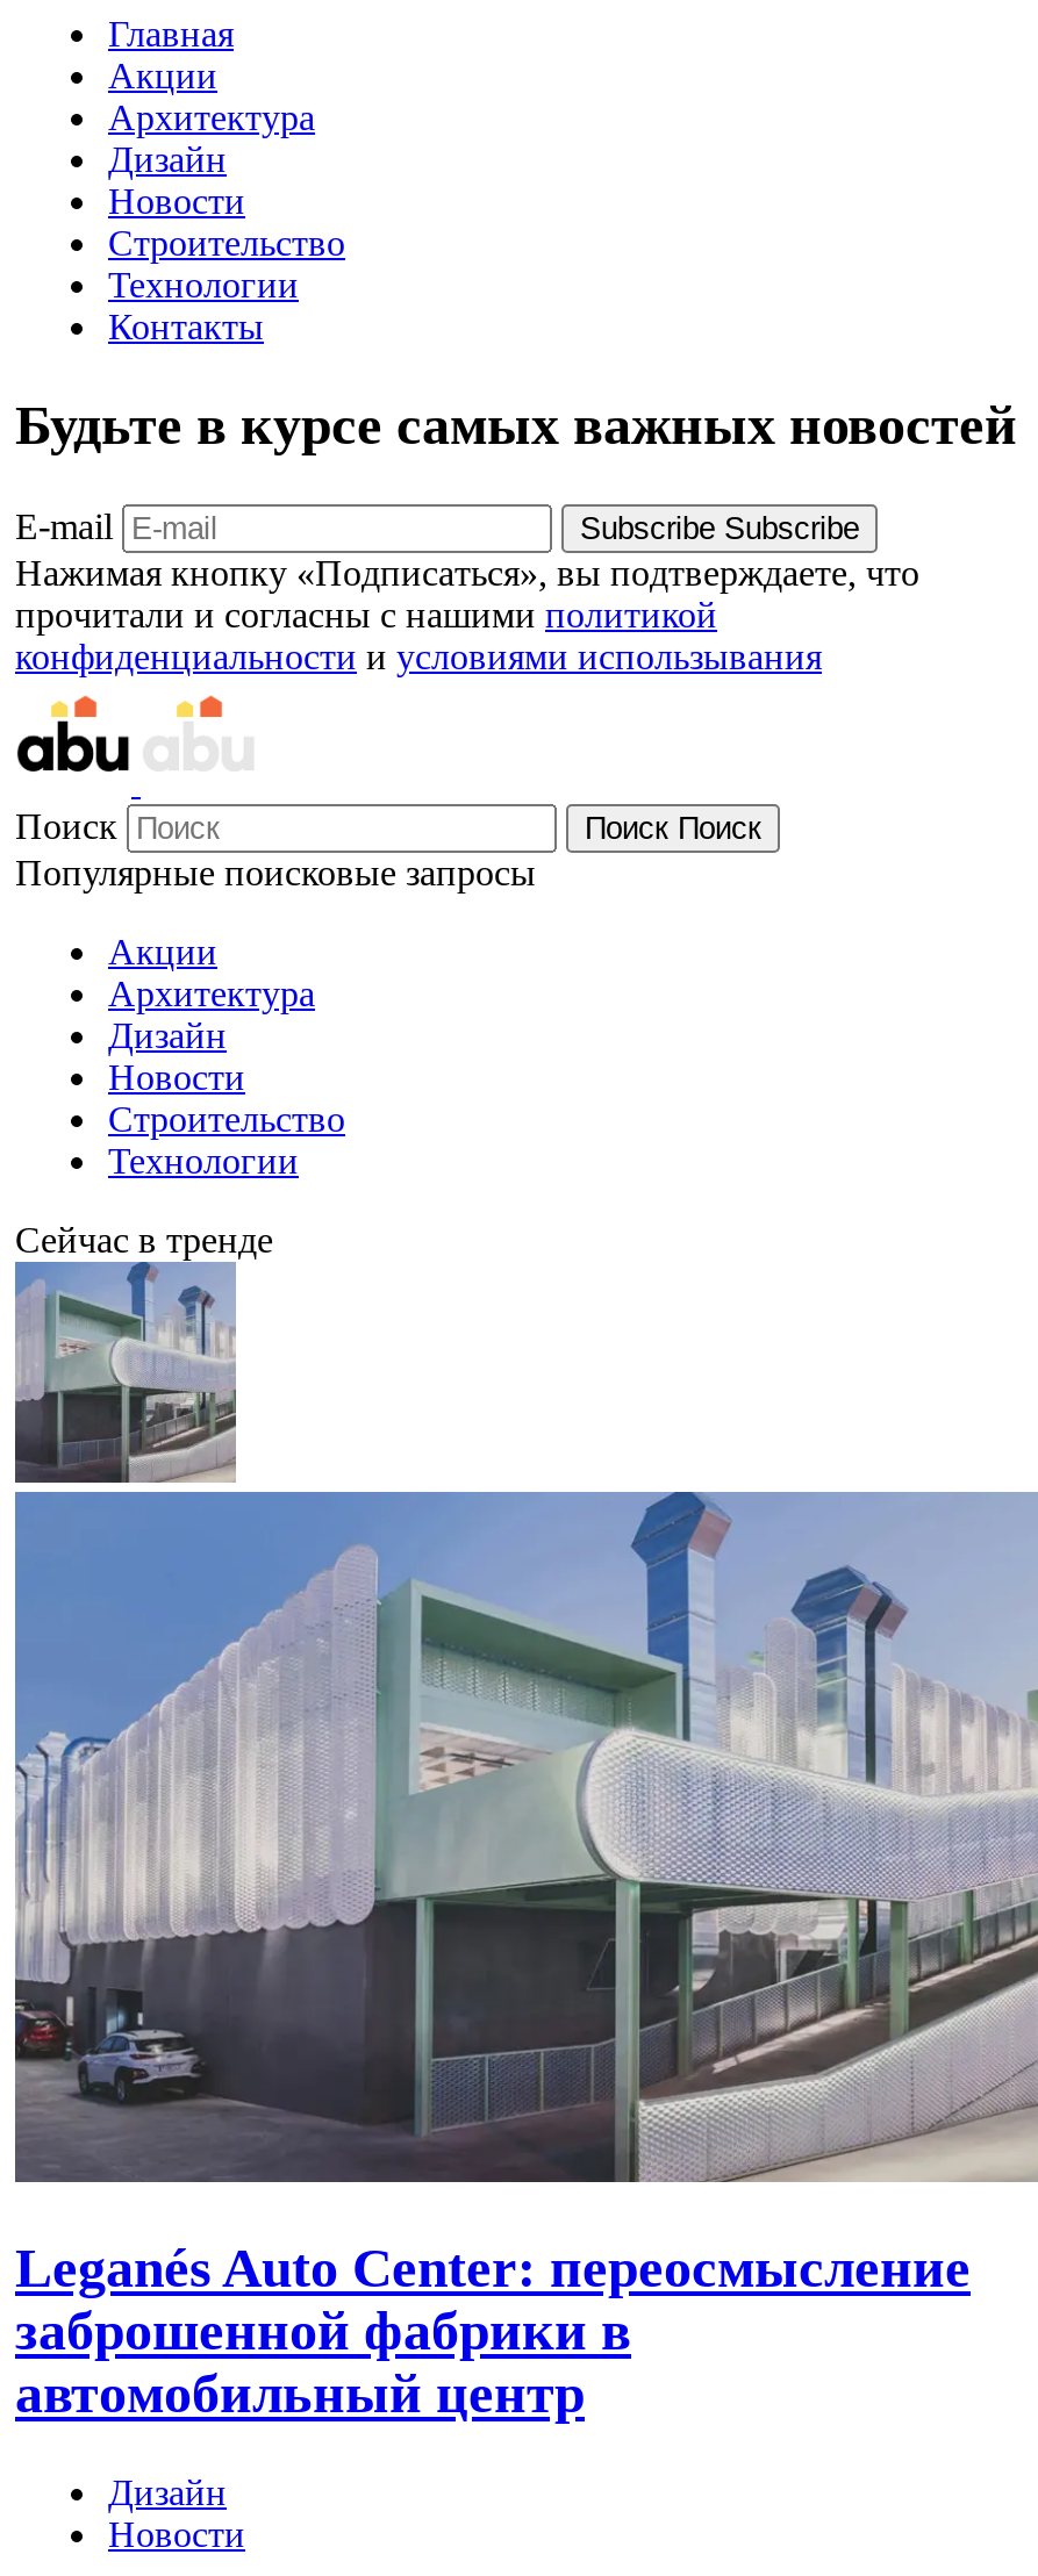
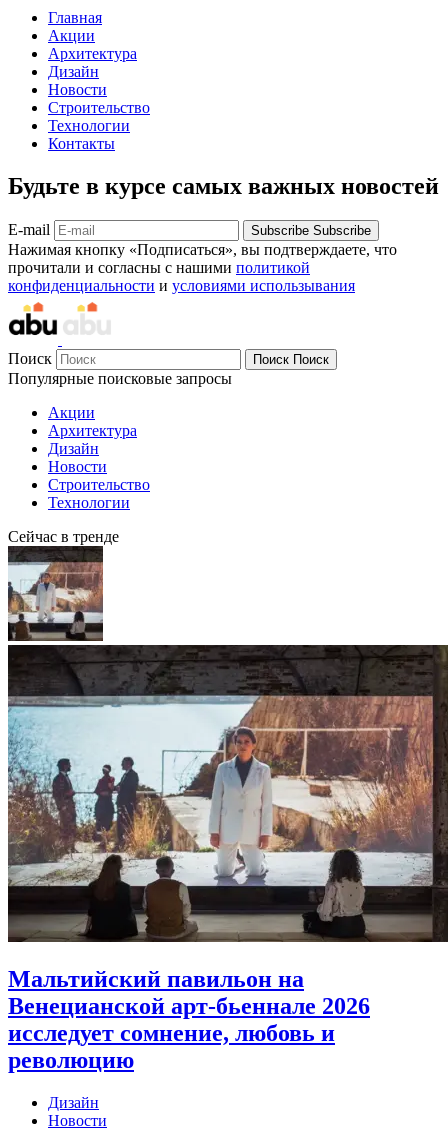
- [image]
- Leganés Auto Center: переосмысление
- заброшенной фабрики в
- автомобильный центр
+ [image]
+ Мальтийский павильон на
+ Венецианской арт-бьеннале 2026
+ исследует сомнение, любовь и
+ революцию
